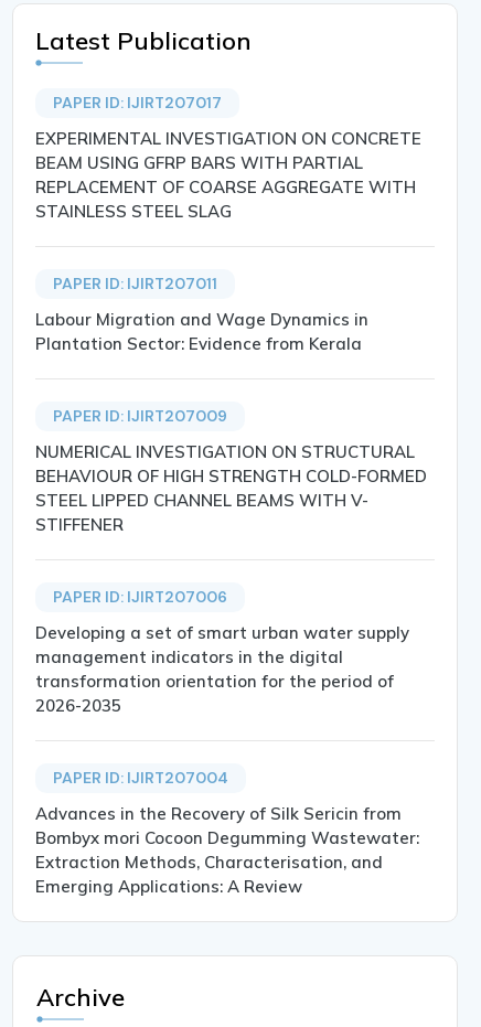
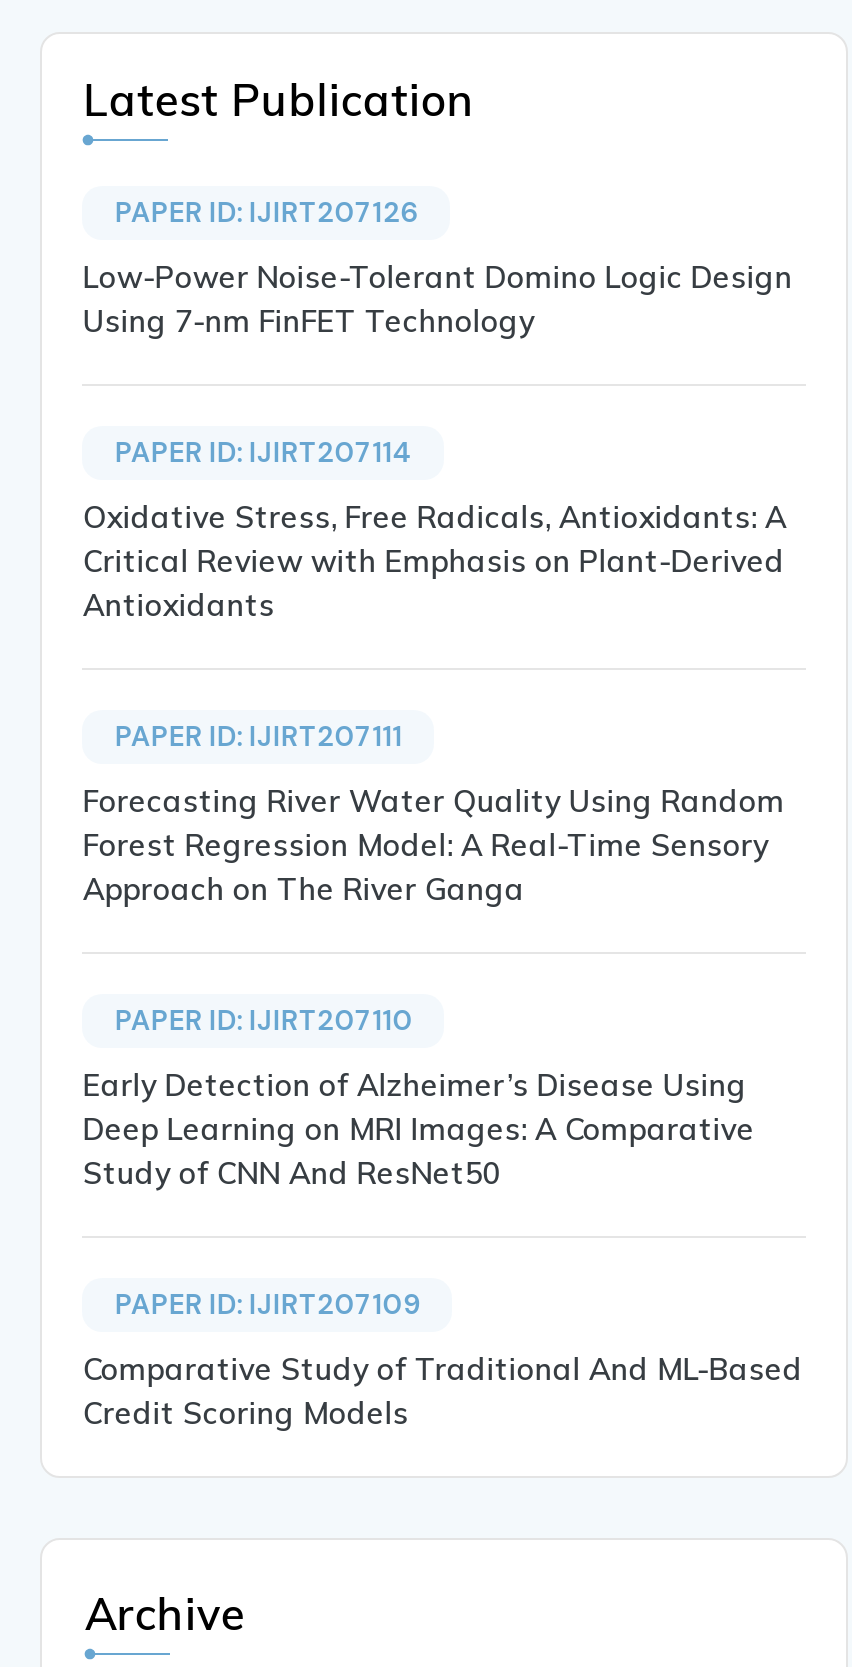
- PAPER ID: IJIRT207017
+ PAPER ID: IJIRT207126

- EXPERIMENTAL INVESTIGATION ON CONCRETE
- BEAM USING GFRP BARS WITH PARTIAL
- REPLACEMENT OF COARSE AGGREGATE WITH
- STAINLESS STEEL SLAG
+ Low-Power Noise-Tolerant Domino Logic Design
+ Using 7-nm FinFET Technology

- PAPER ID: IJIRT207011
+ PAPER ID: IJIRT207114

- Labour Migration and Wage Dynamics in
- Plantation Sector: Evidence from Kerala
+ Oxidative Stress, Free Radicals, Antioxidants: A
+ Critical Review with Emphasis on Plant-Derived
+ Antioxidants

- PAPER ID: IJIRT207009
+ PAPER ID: IJIRT207111

- NUMERICAL INVESTIGATION ON STRUCTURAL
- BEHAVIOUR OF HIGH STRENGTH COLD-FORMED
- STEEL LIPPED CHANNEL BEAMS WITH V-
- STIFFENER
+ Forecasting River Water Quality Using Random
+ Forest Regression Model: A Real-Time Sensory
+ Approach on The River Ganga

- PAPER ID: IJIRT207006
+ PAPER ID: IJIRT207110

- Developing a set of smart urban water supply
- management indicators in the digital
- transformation orientation for the period of
- 2026-2035
+ Early Detection of Alzheimer’s Disease Using
+ Deep Learning on MRI Images: A Comparative
+ Study of CNN And ResNet50

- PAPER ID: IJIRT207004
+ PAPER ID: IJIRT207109

- Advances in the Recovery of Silk Sericin from
- Bombyx mori Cocoon Degumming Wastewater:
- Extraction Methods, Characterisation, and
- Emerging Applications: A Review
+ Comparative Study of Traditional And ML-Based
+ Credit Scoring Models
